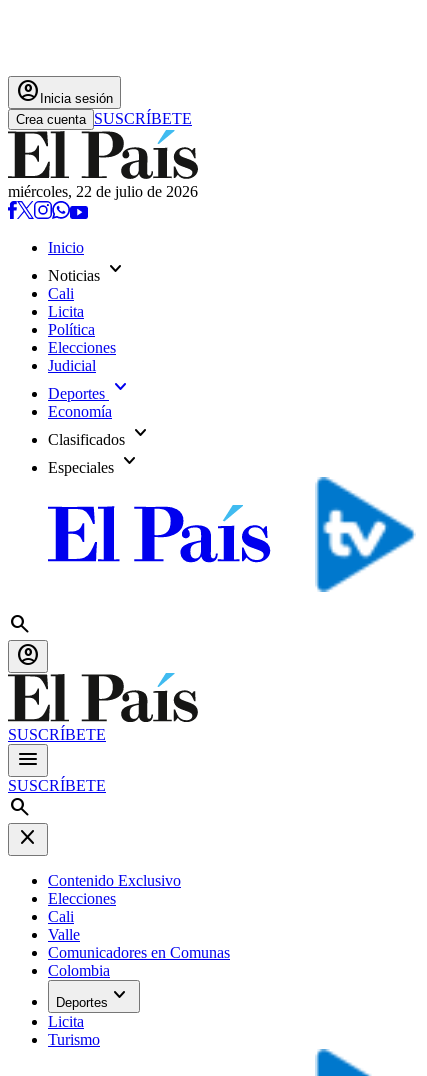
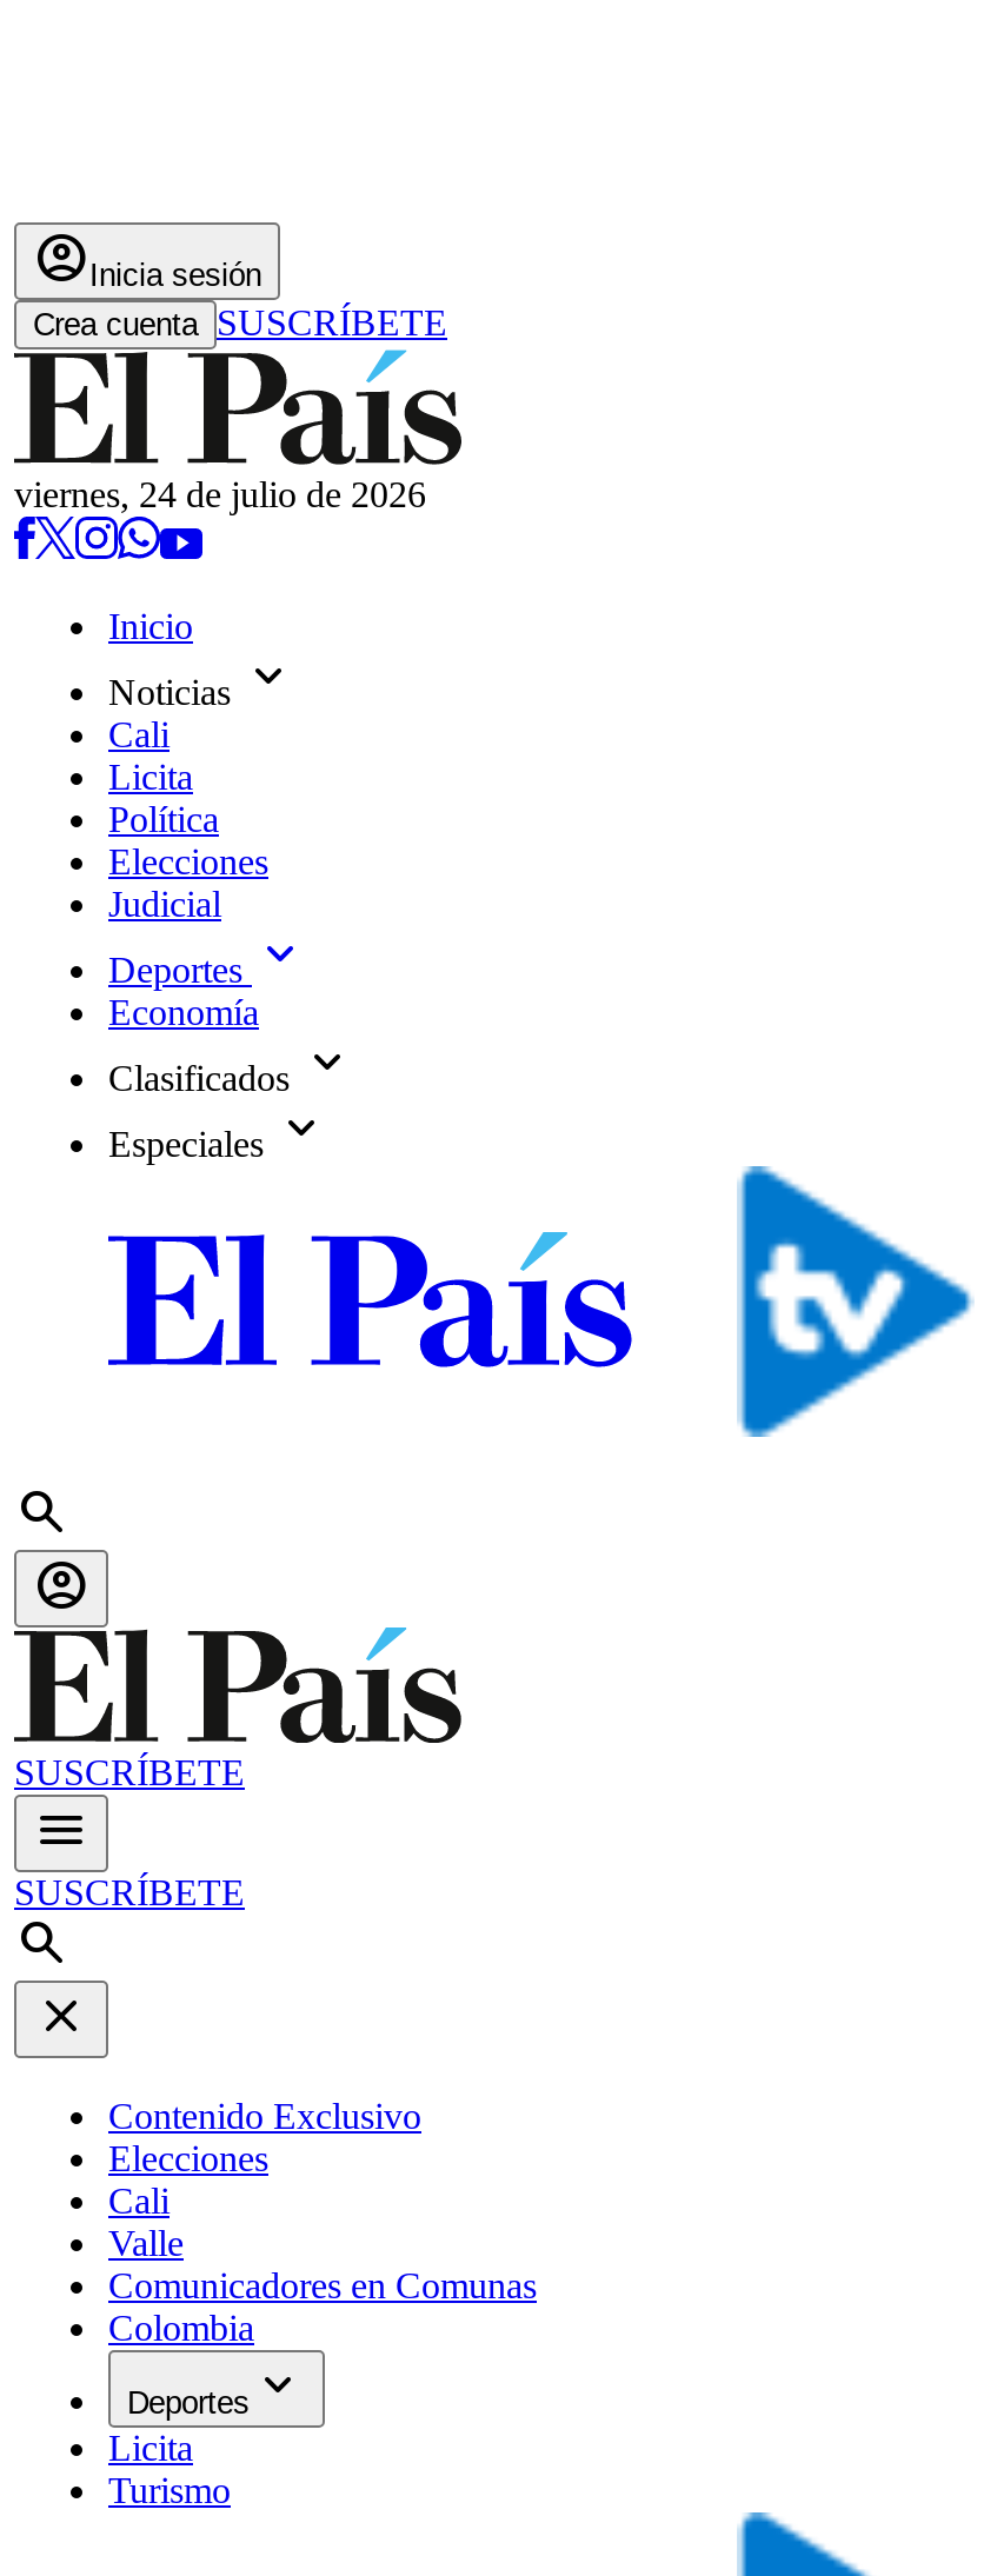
- miércoles, 22 de julio de 2026
+ viernes, 24 de julio de 2026
